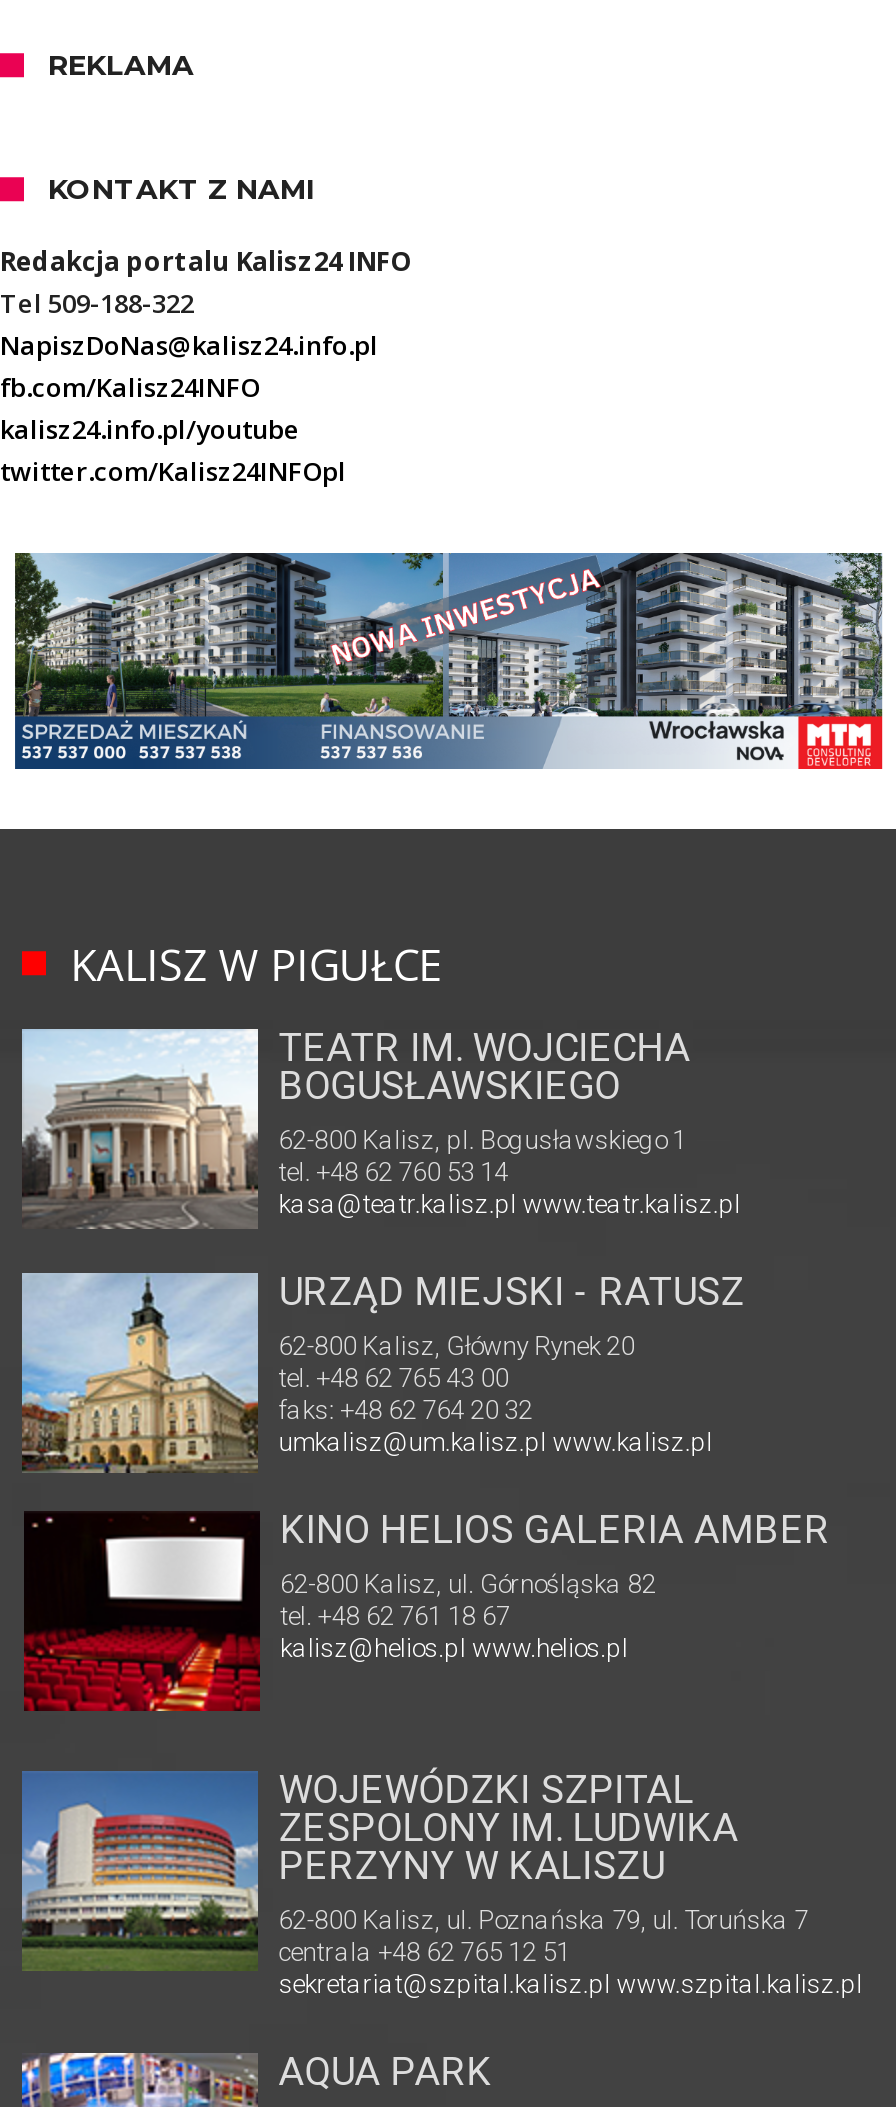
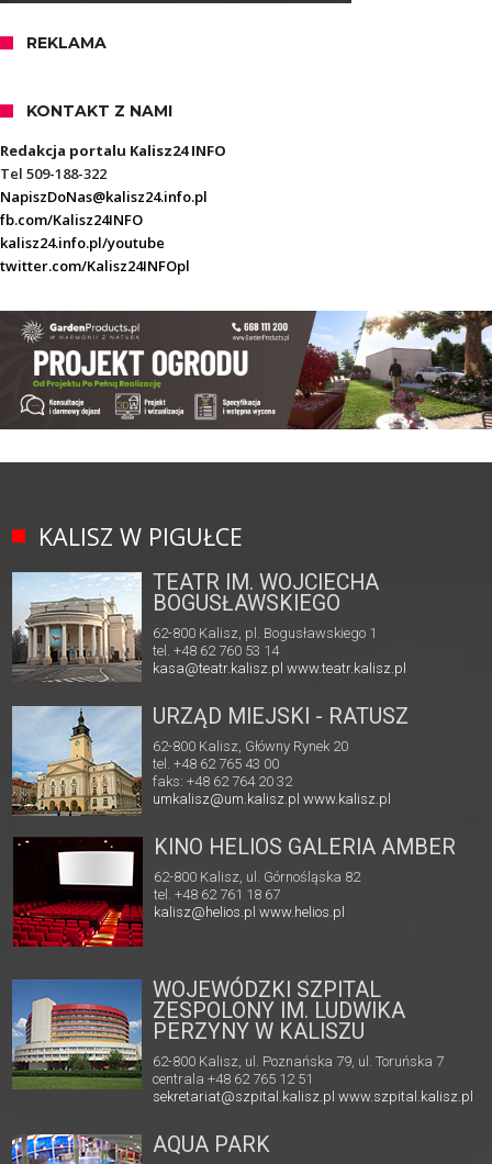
- [image]
+ [image]
